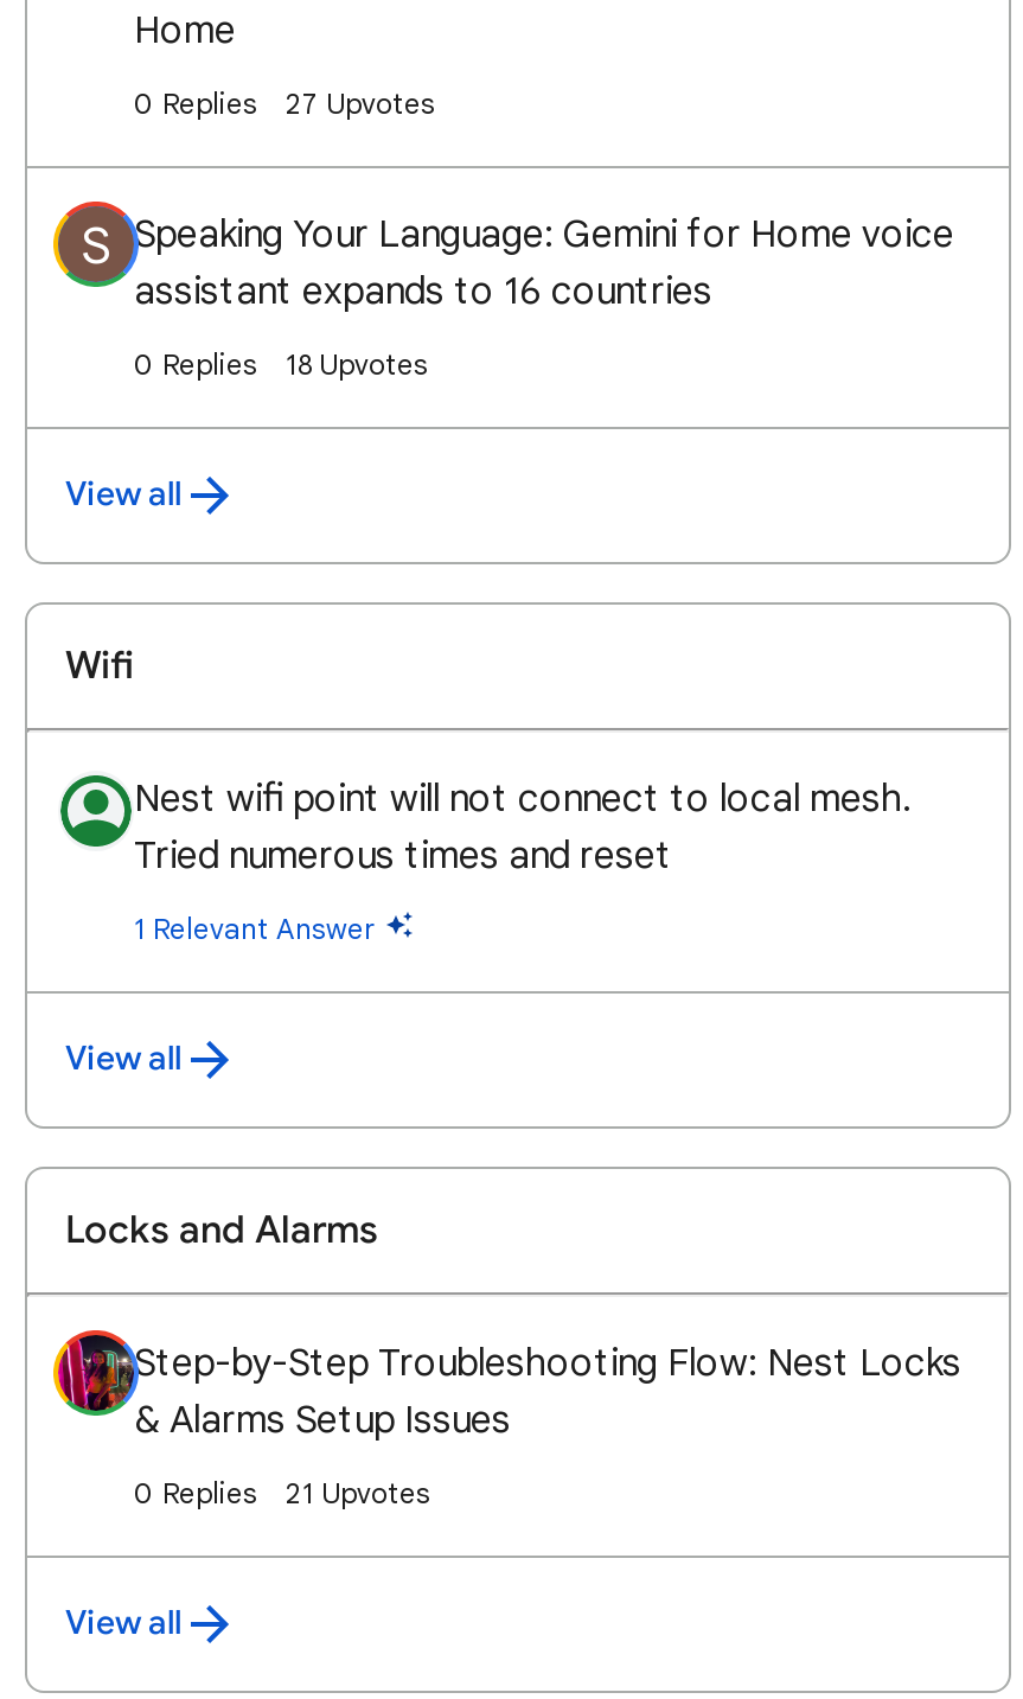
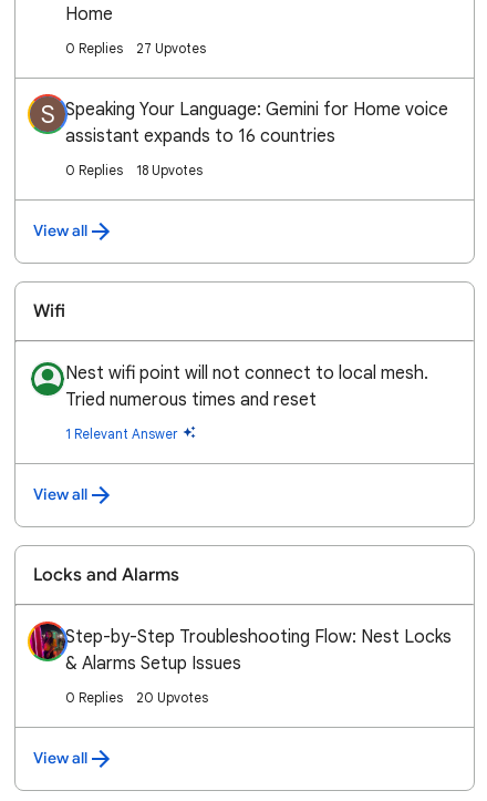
- 21 Upvotes
+ 20 Upvotes
